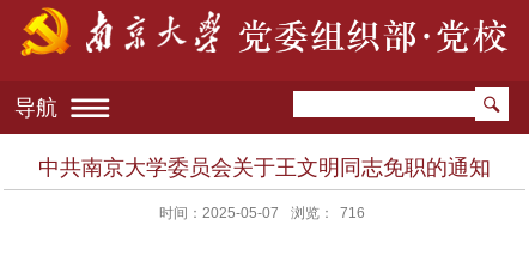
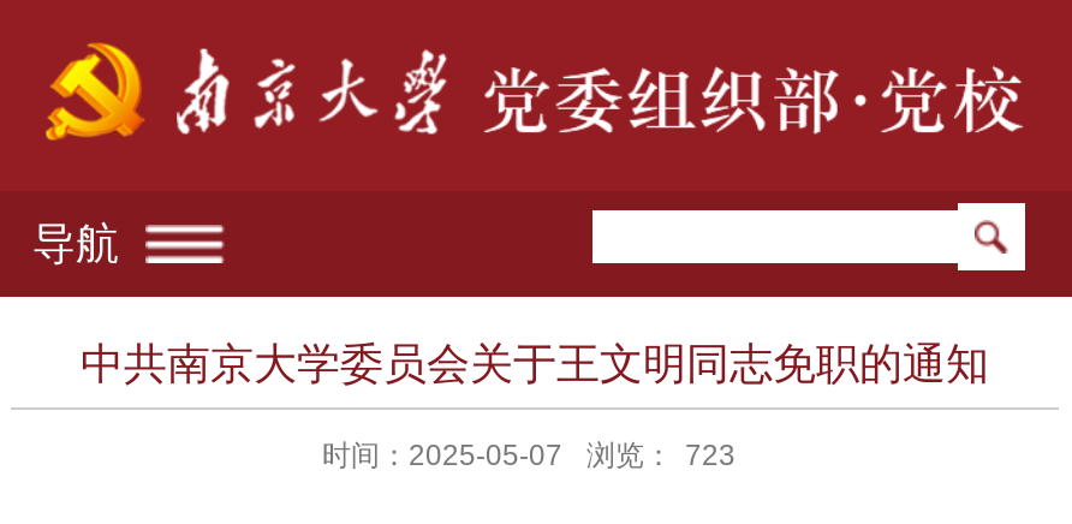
- 时间：2025-05-07 浏览： 716
+ 时间：2025-05-07 浏览： 723
